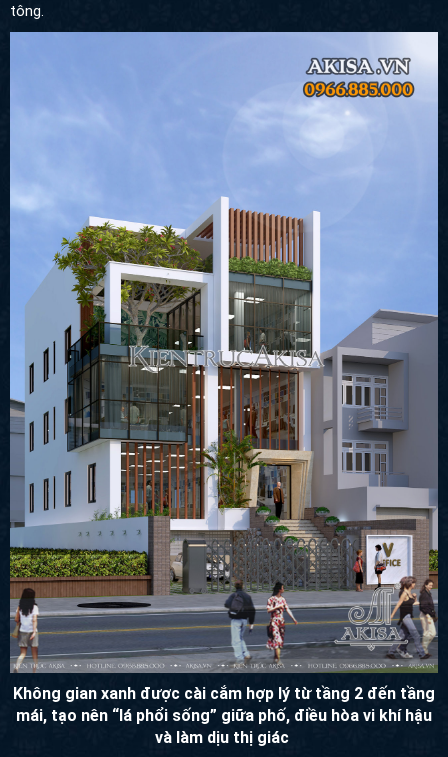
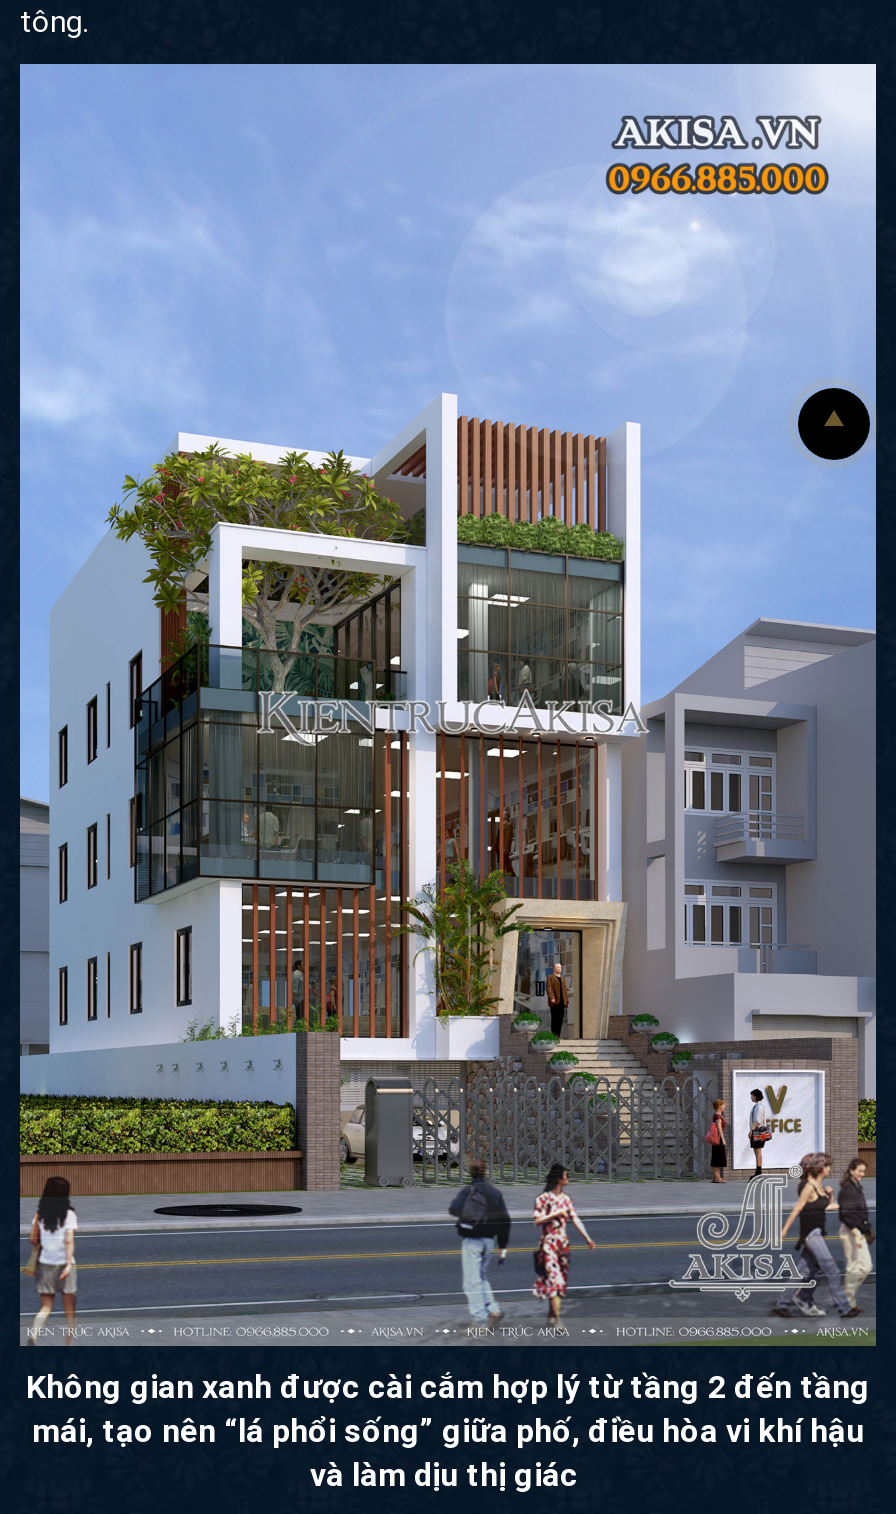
+ [image]
